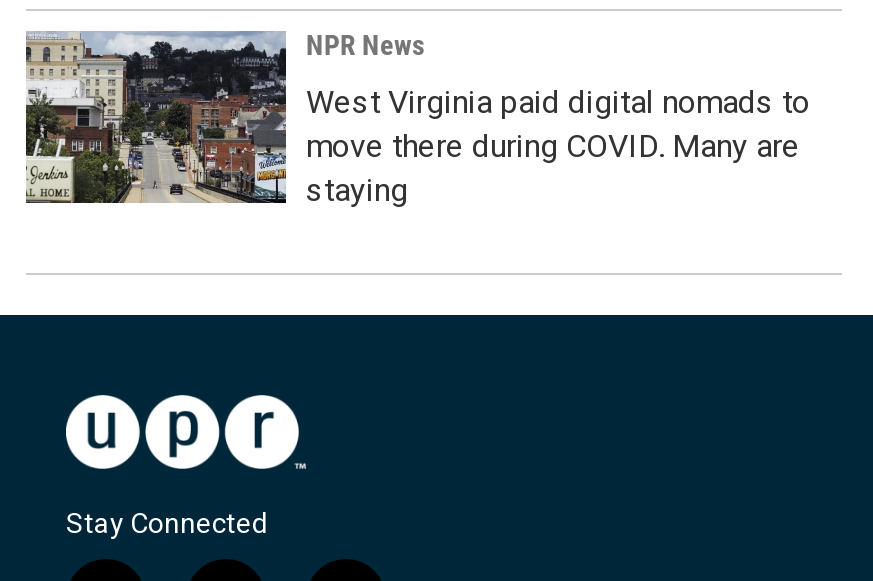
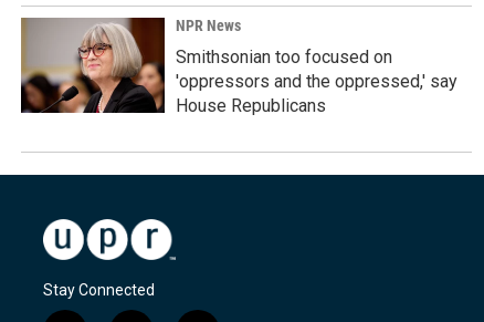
- [image]
- West Virginia paid digital nomads to
- move there during COVID. Many are
- staying
+ [image]
+ Smithsonian too focused on
+ 'oppressors and the oppressed,' say
+ House Republicans
